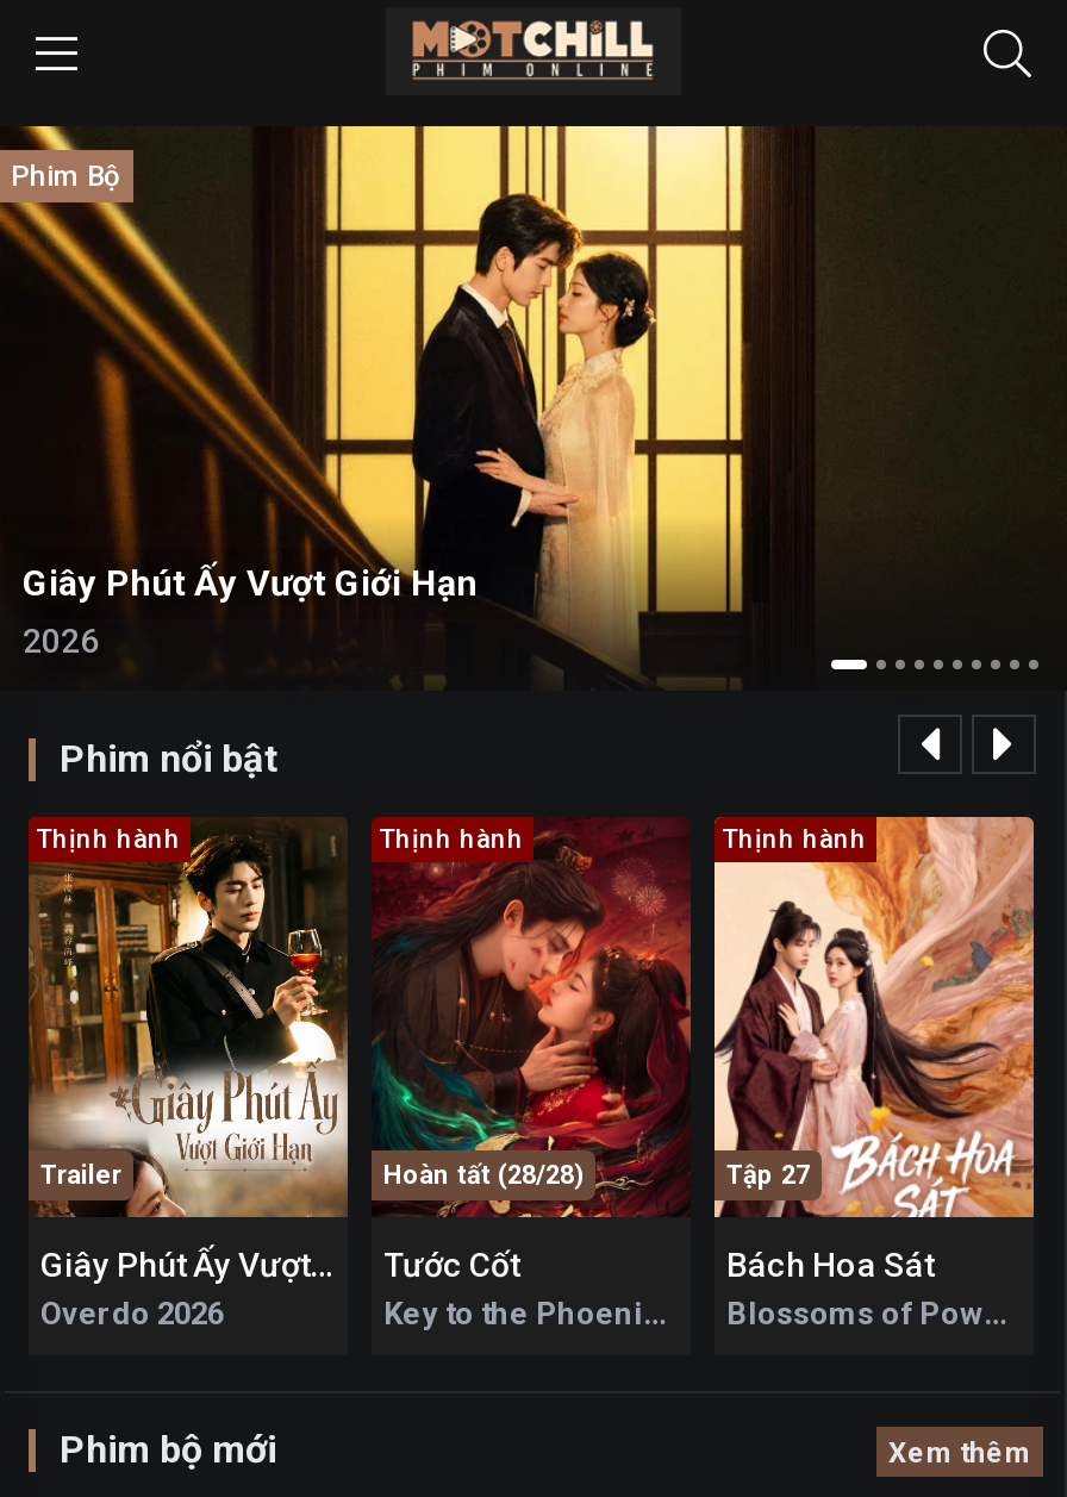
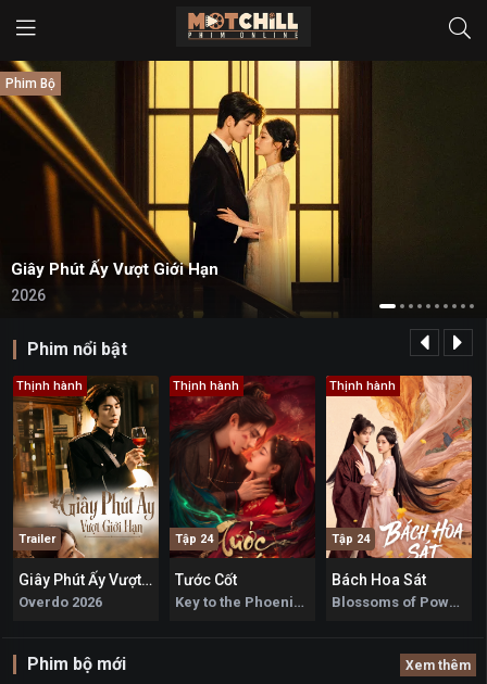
- Hoàn tất (28/28)
+ Tập 24

- Tập 27
+ Tập 24
